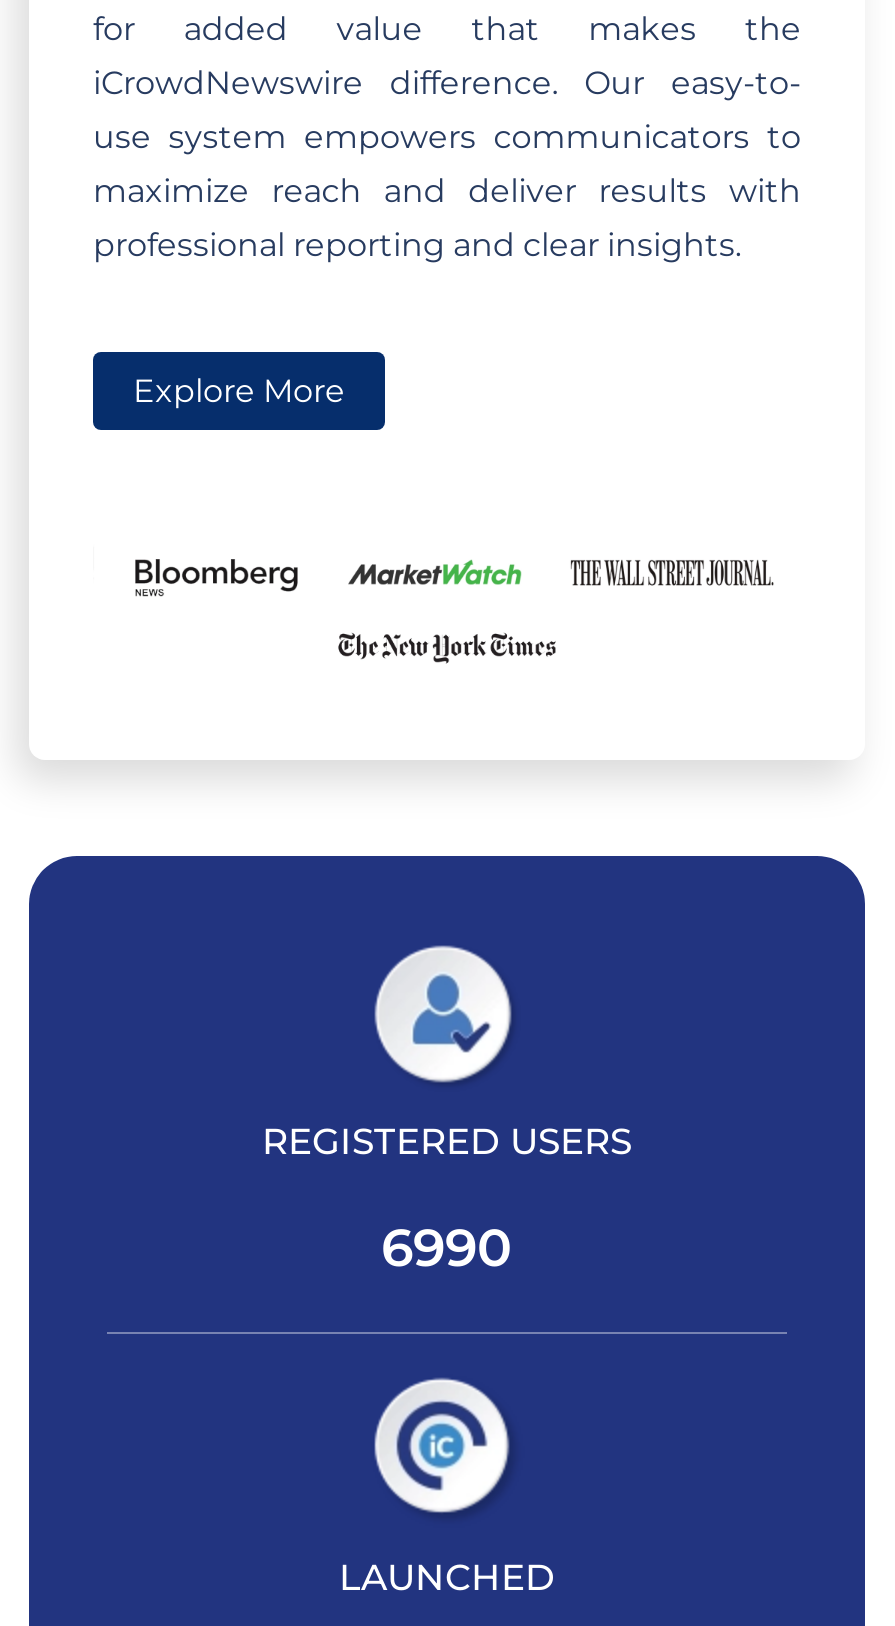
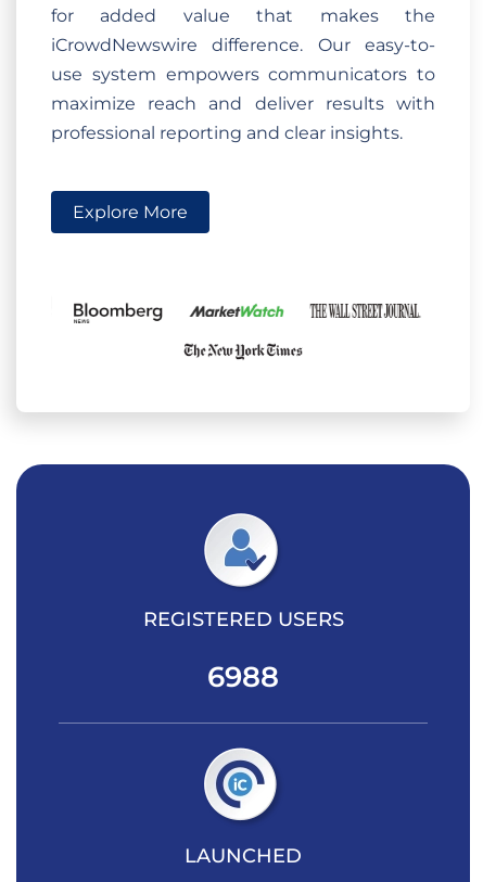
- 6990
+ 6988
